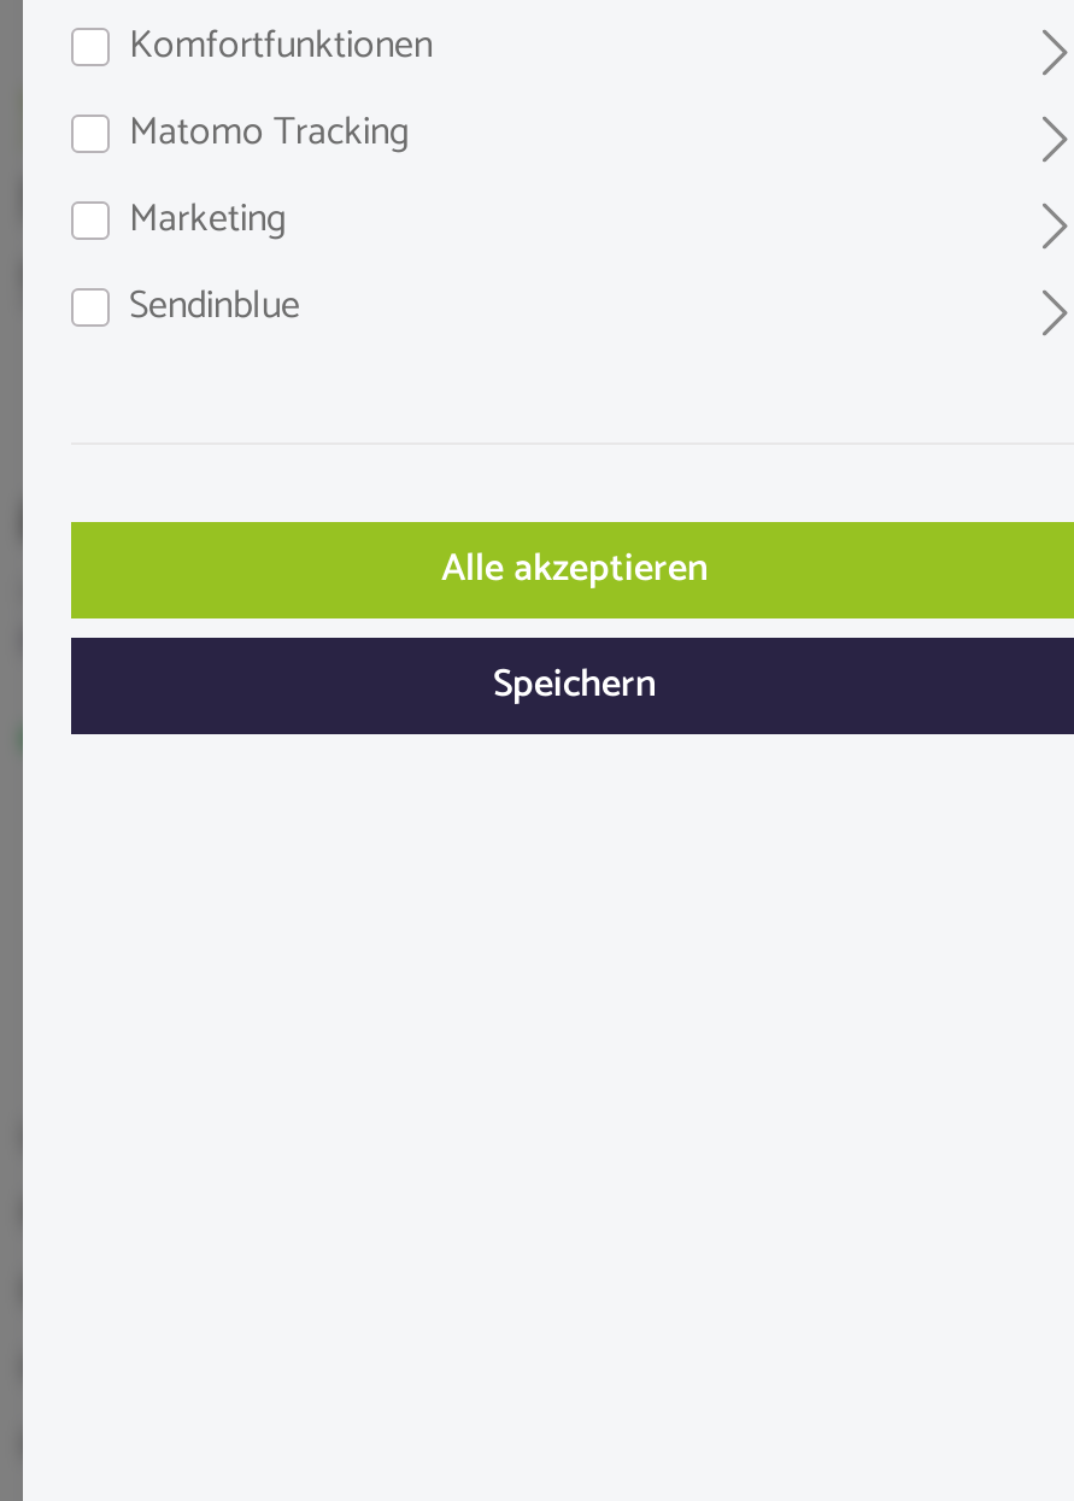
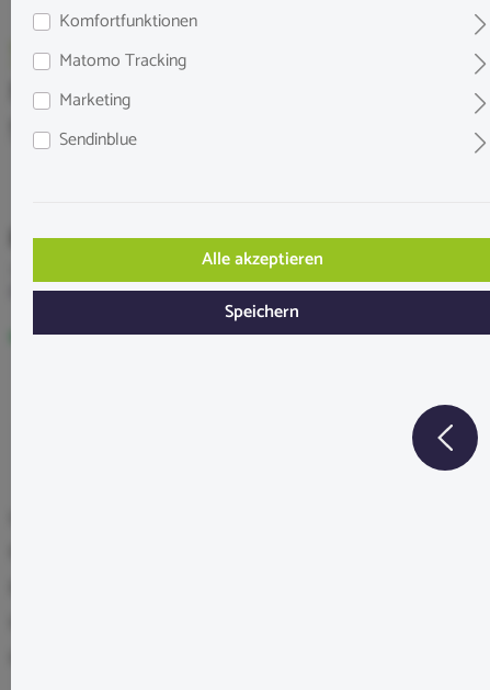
+ [image]
